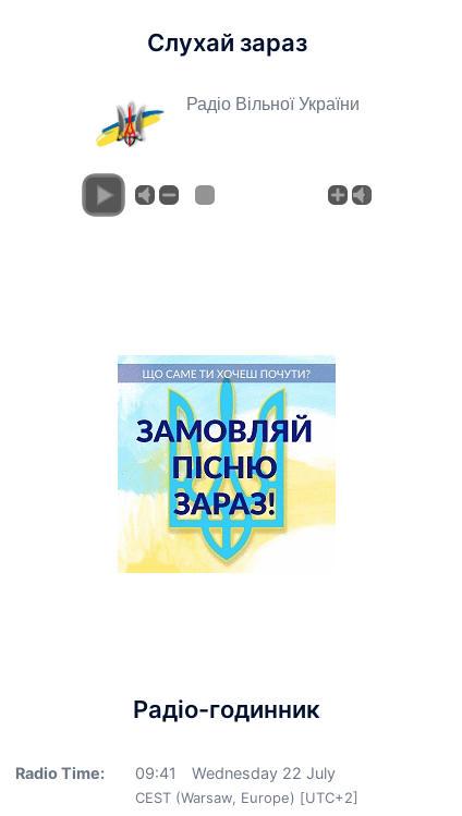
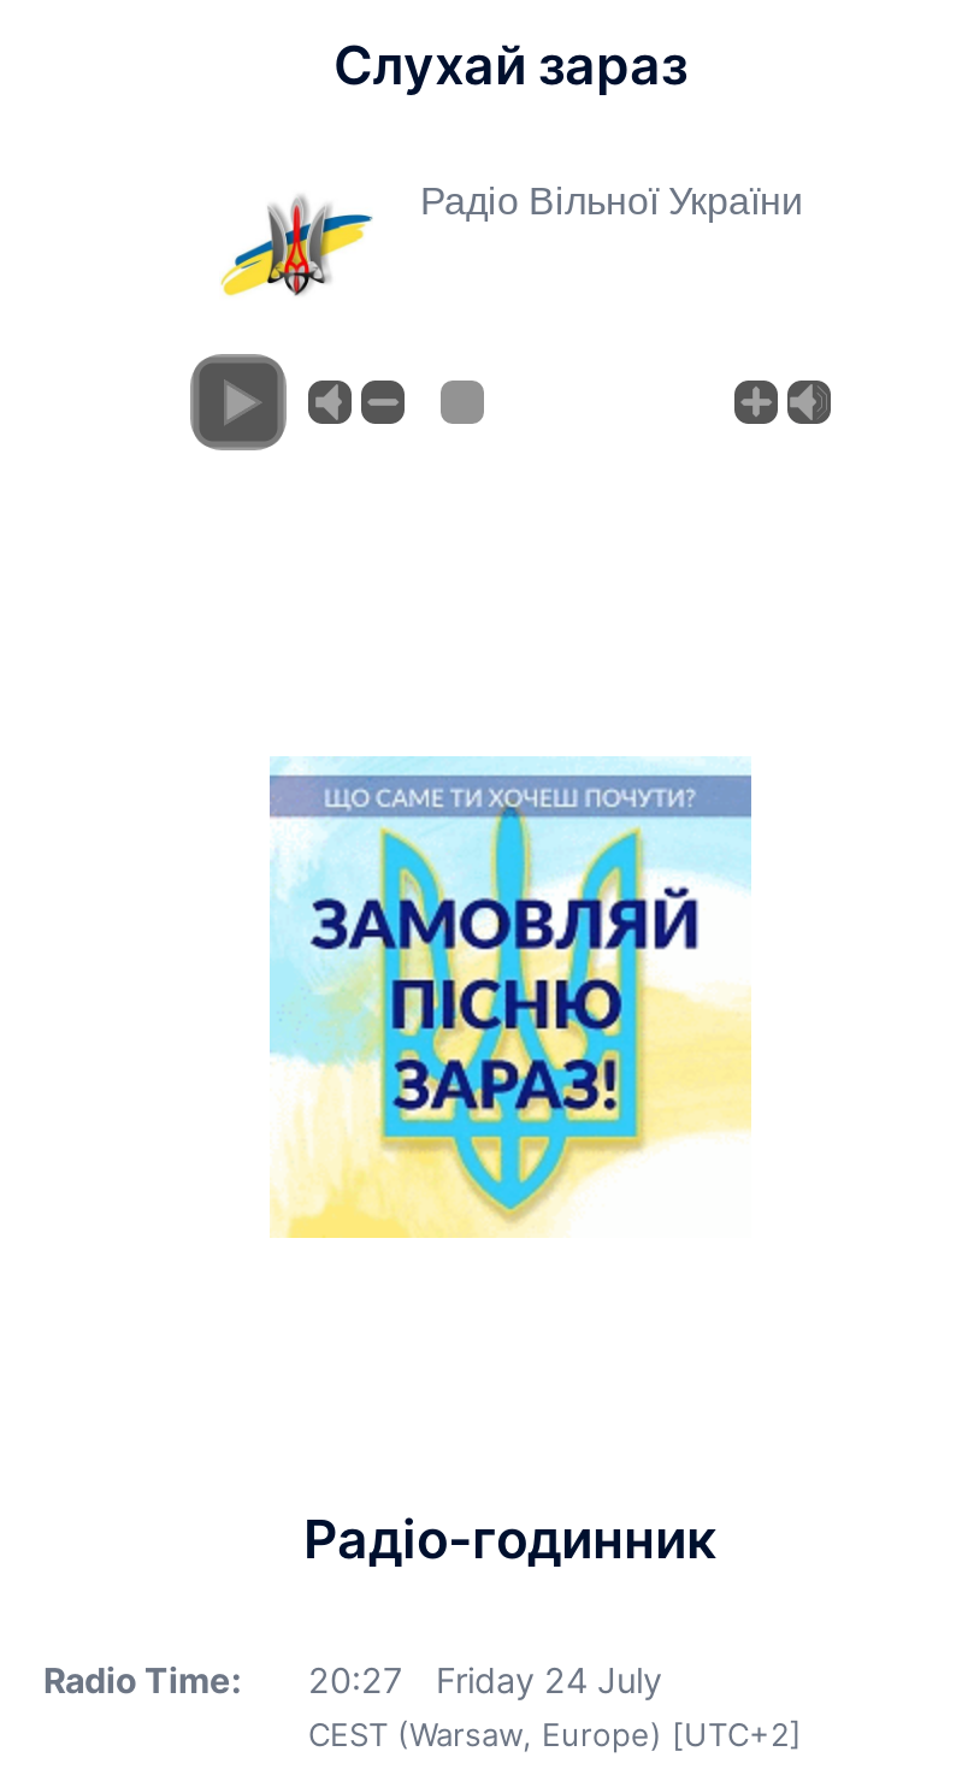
- 09:41
+ 20:27

- Wednesday 22 July
+ Friday 24 July
